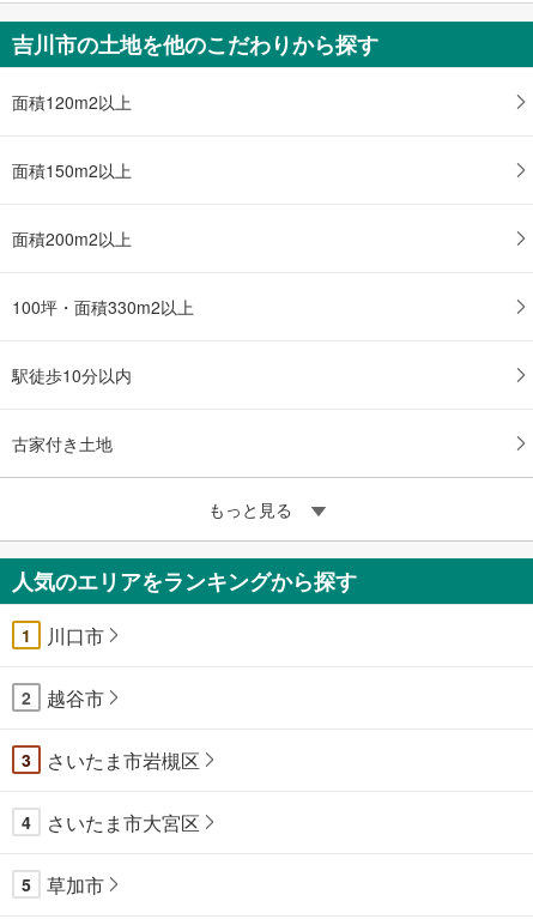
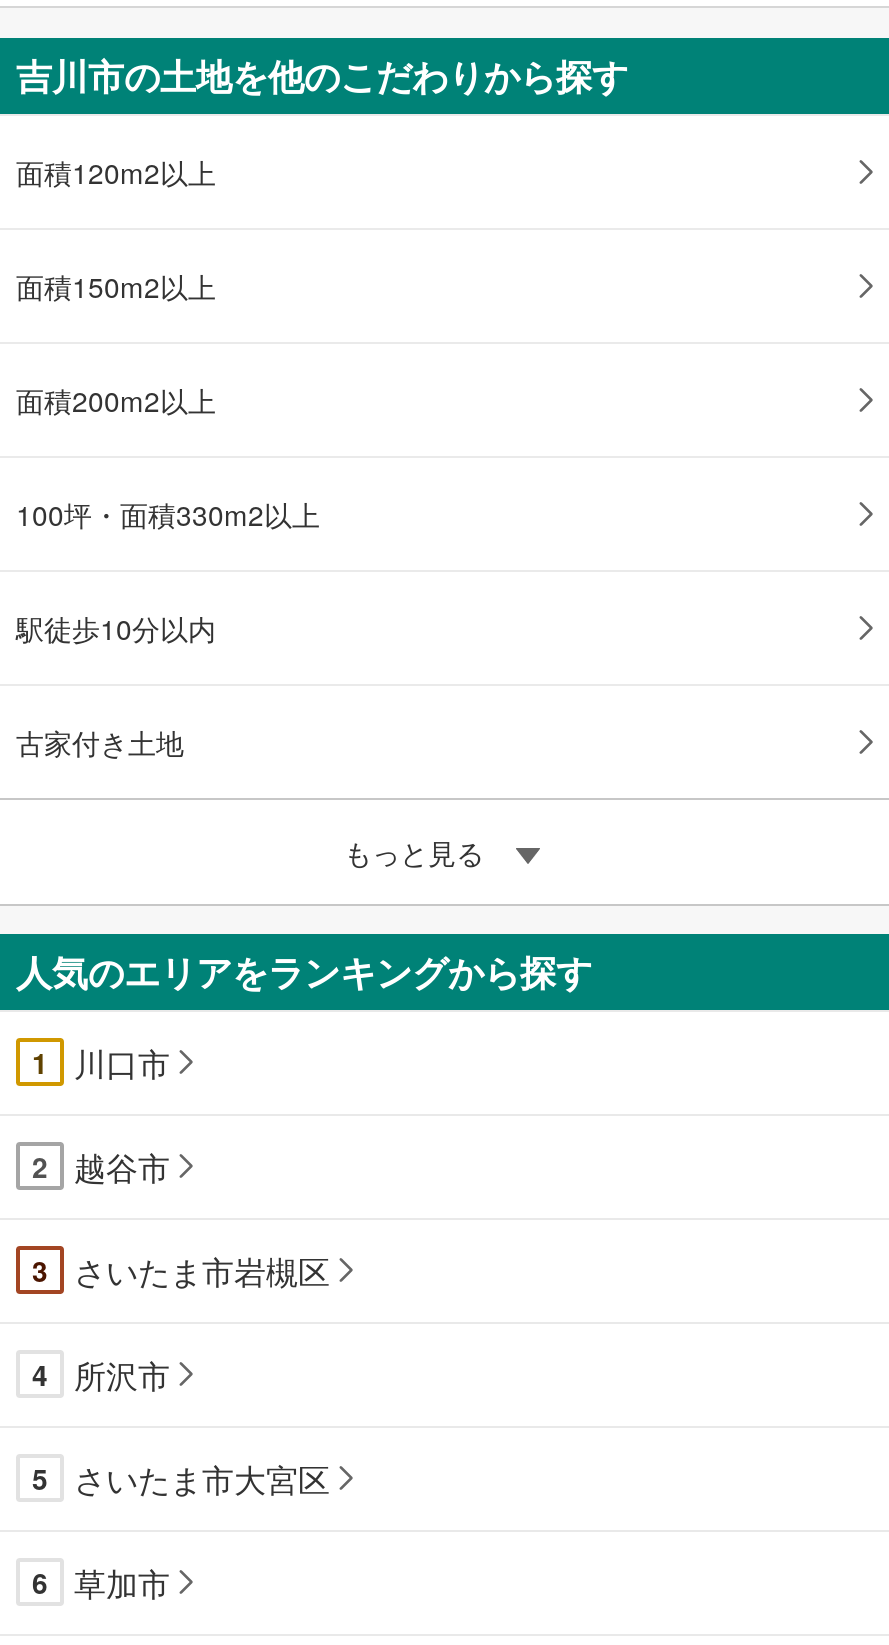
+ 所沢市
+ 5

- 5 草加市
+ 6 草加市
